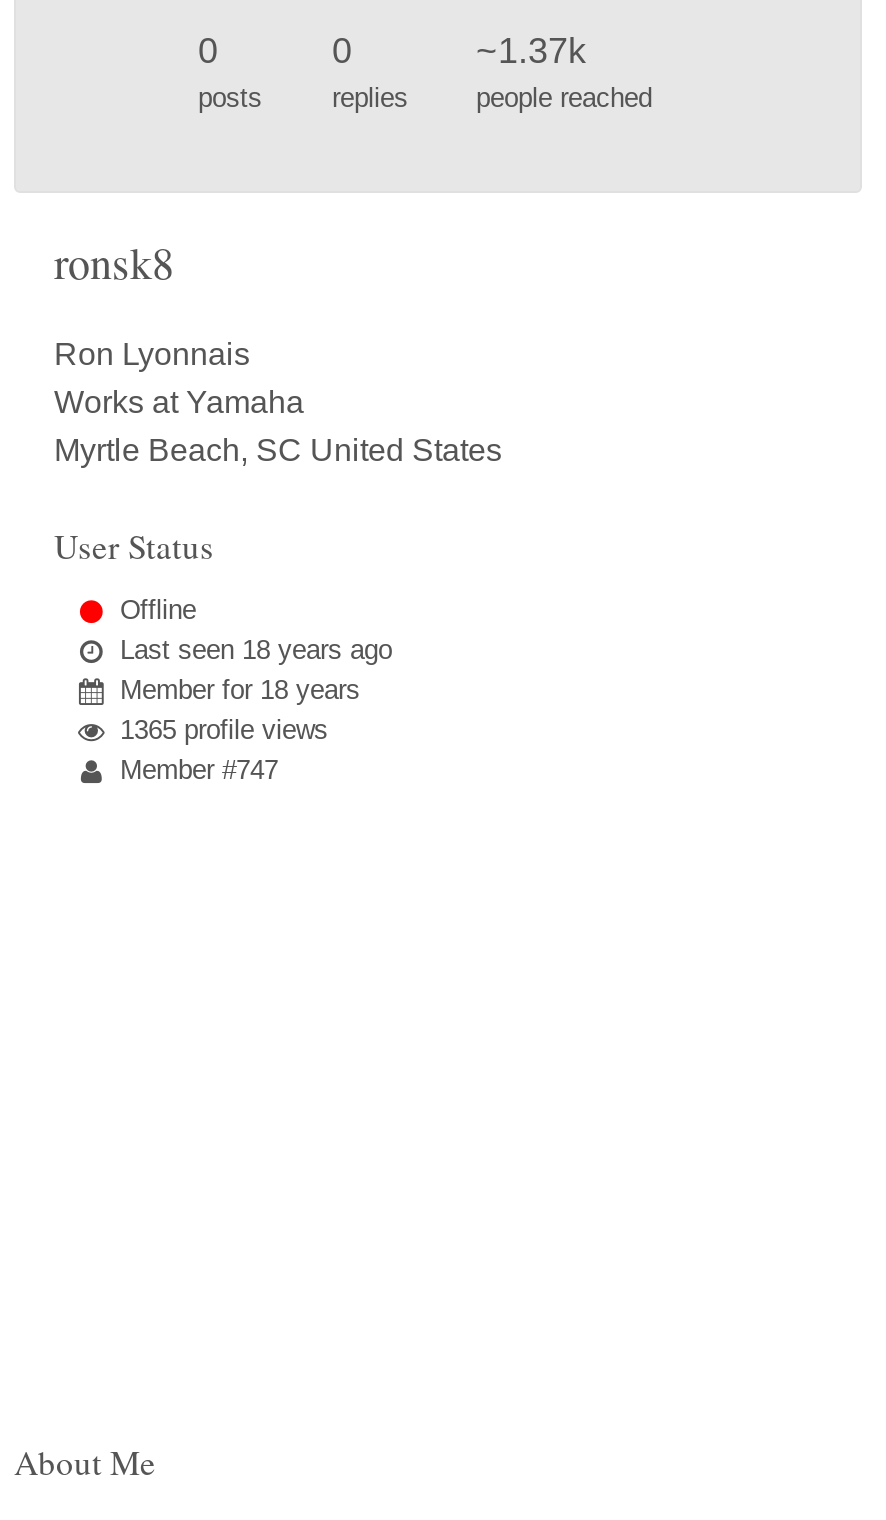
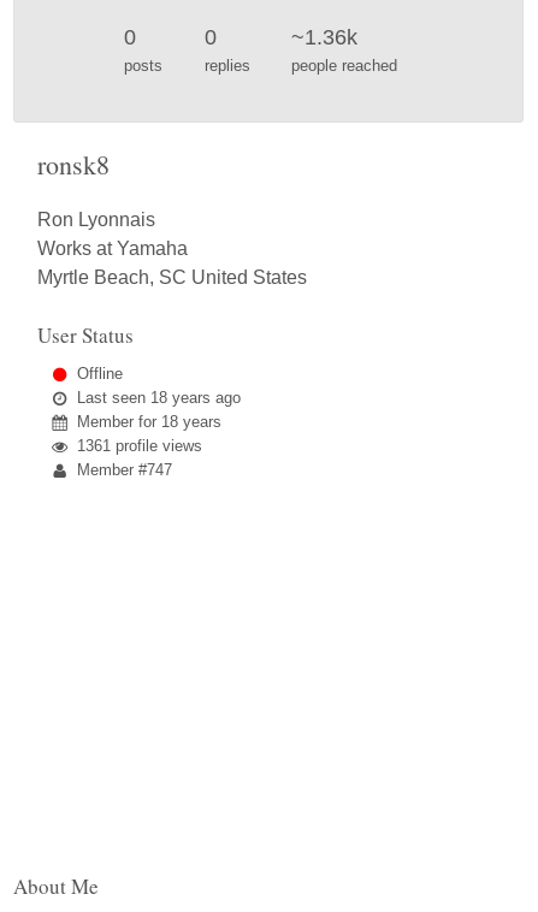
- ~1.37k
+ ~1.36k

- 1365 profile views
+ 1361 profile views
